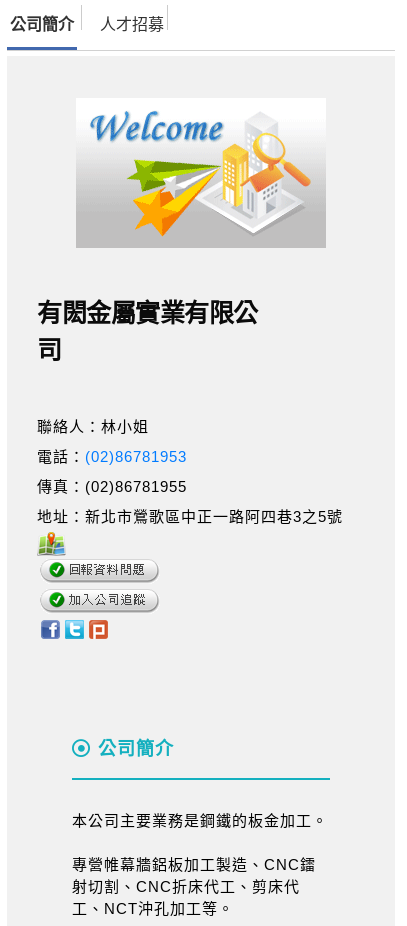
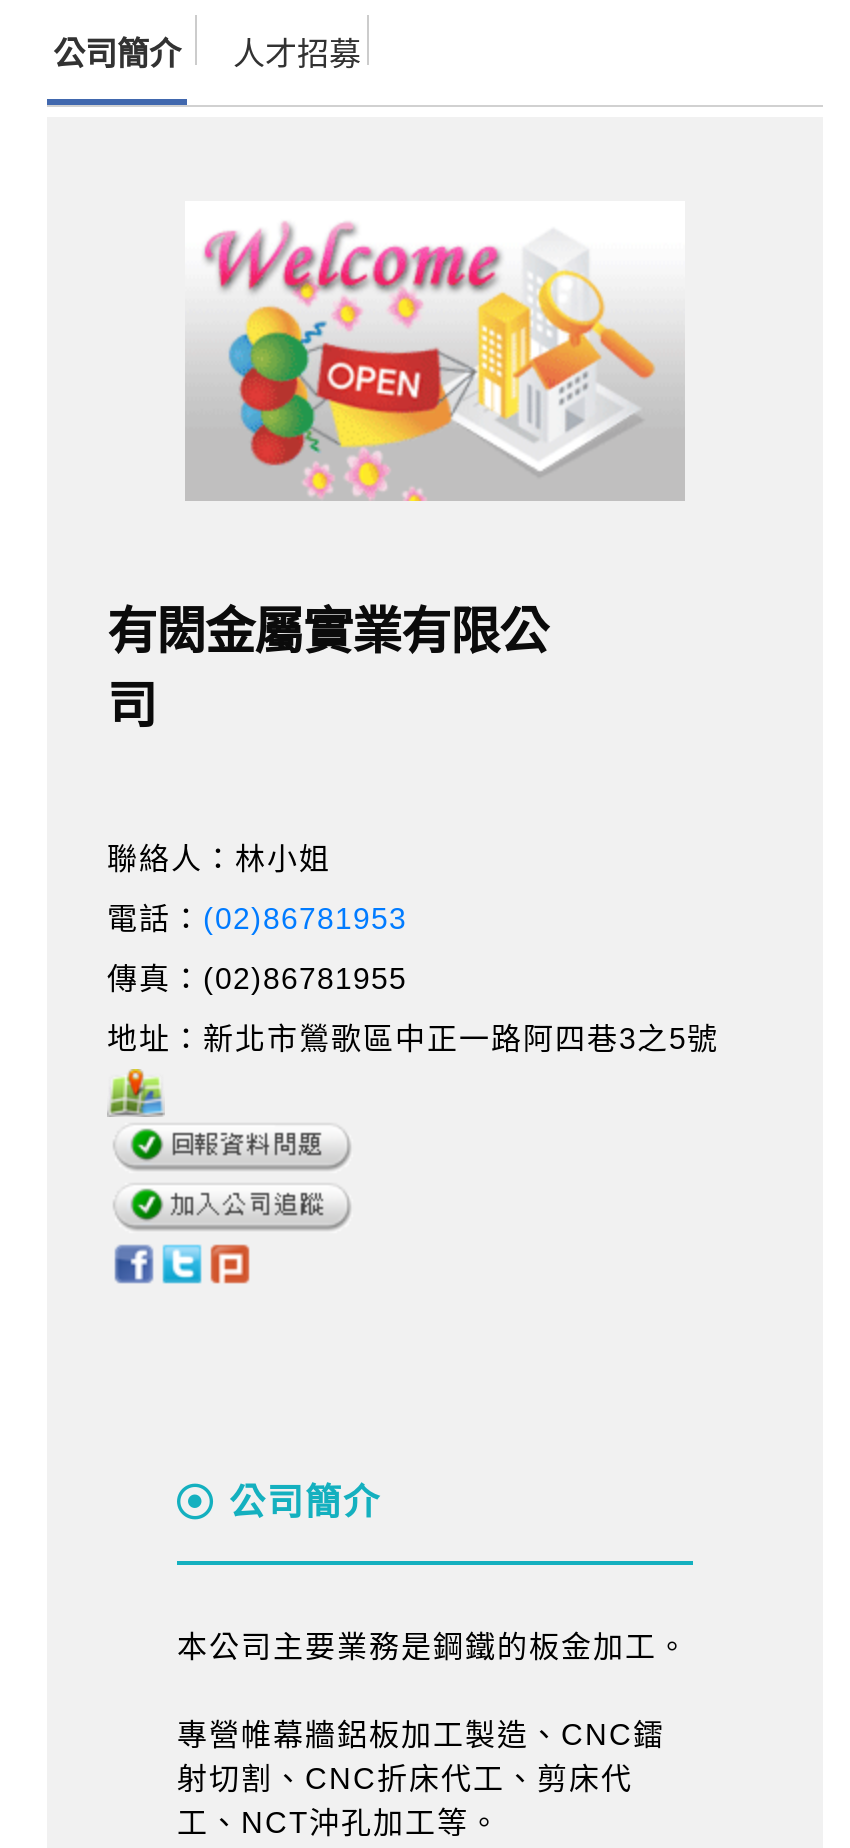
- [image]
+ [image]
